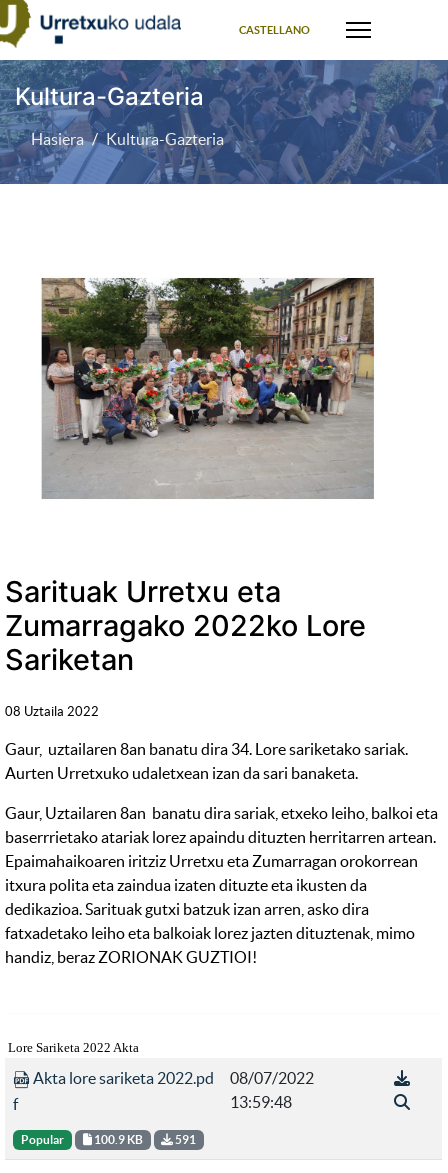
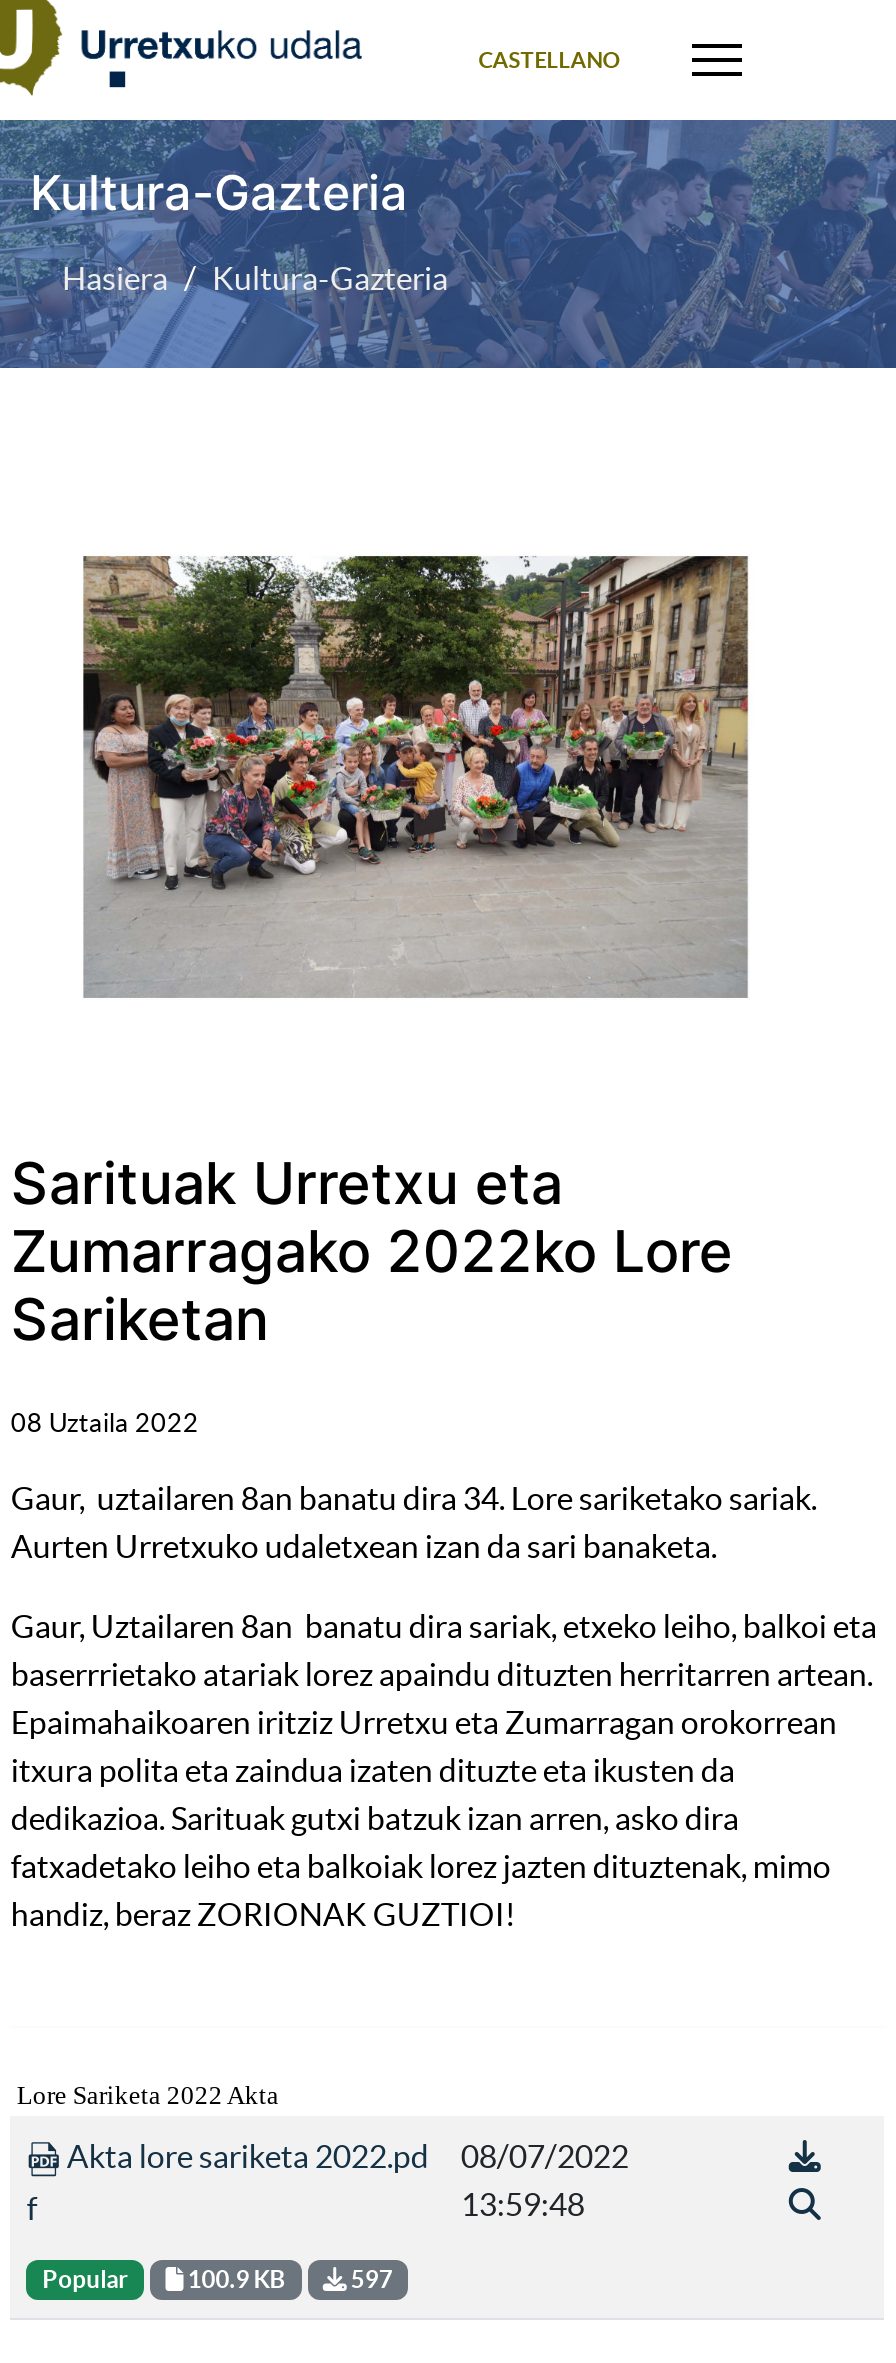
- 591
+ 597
